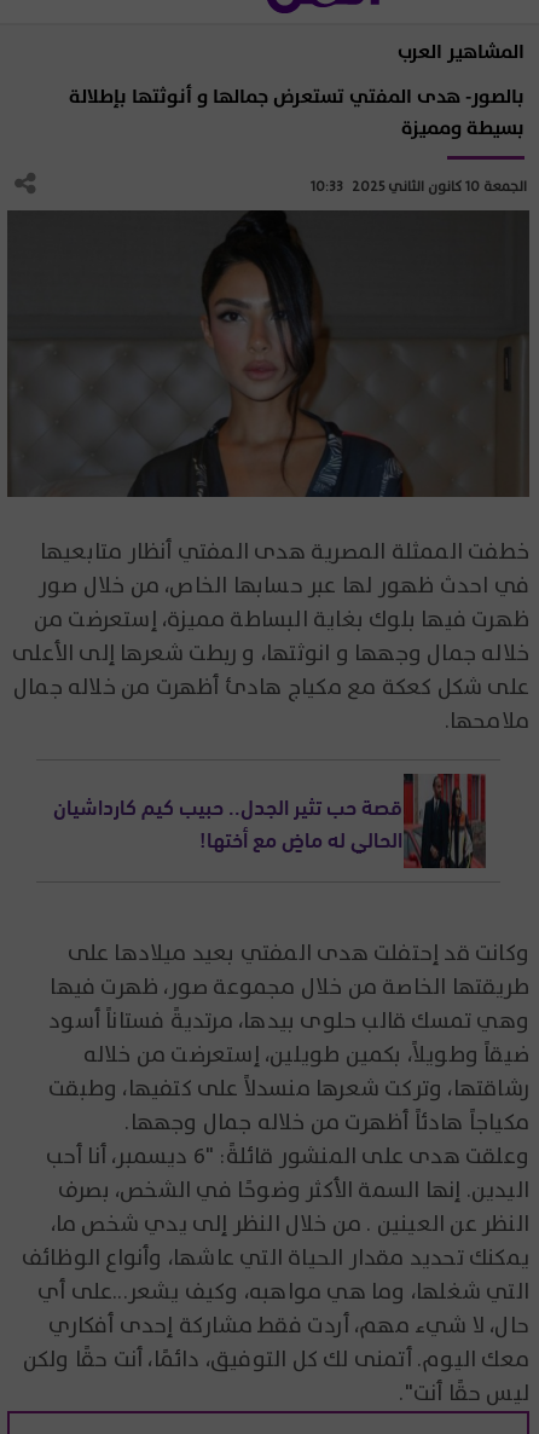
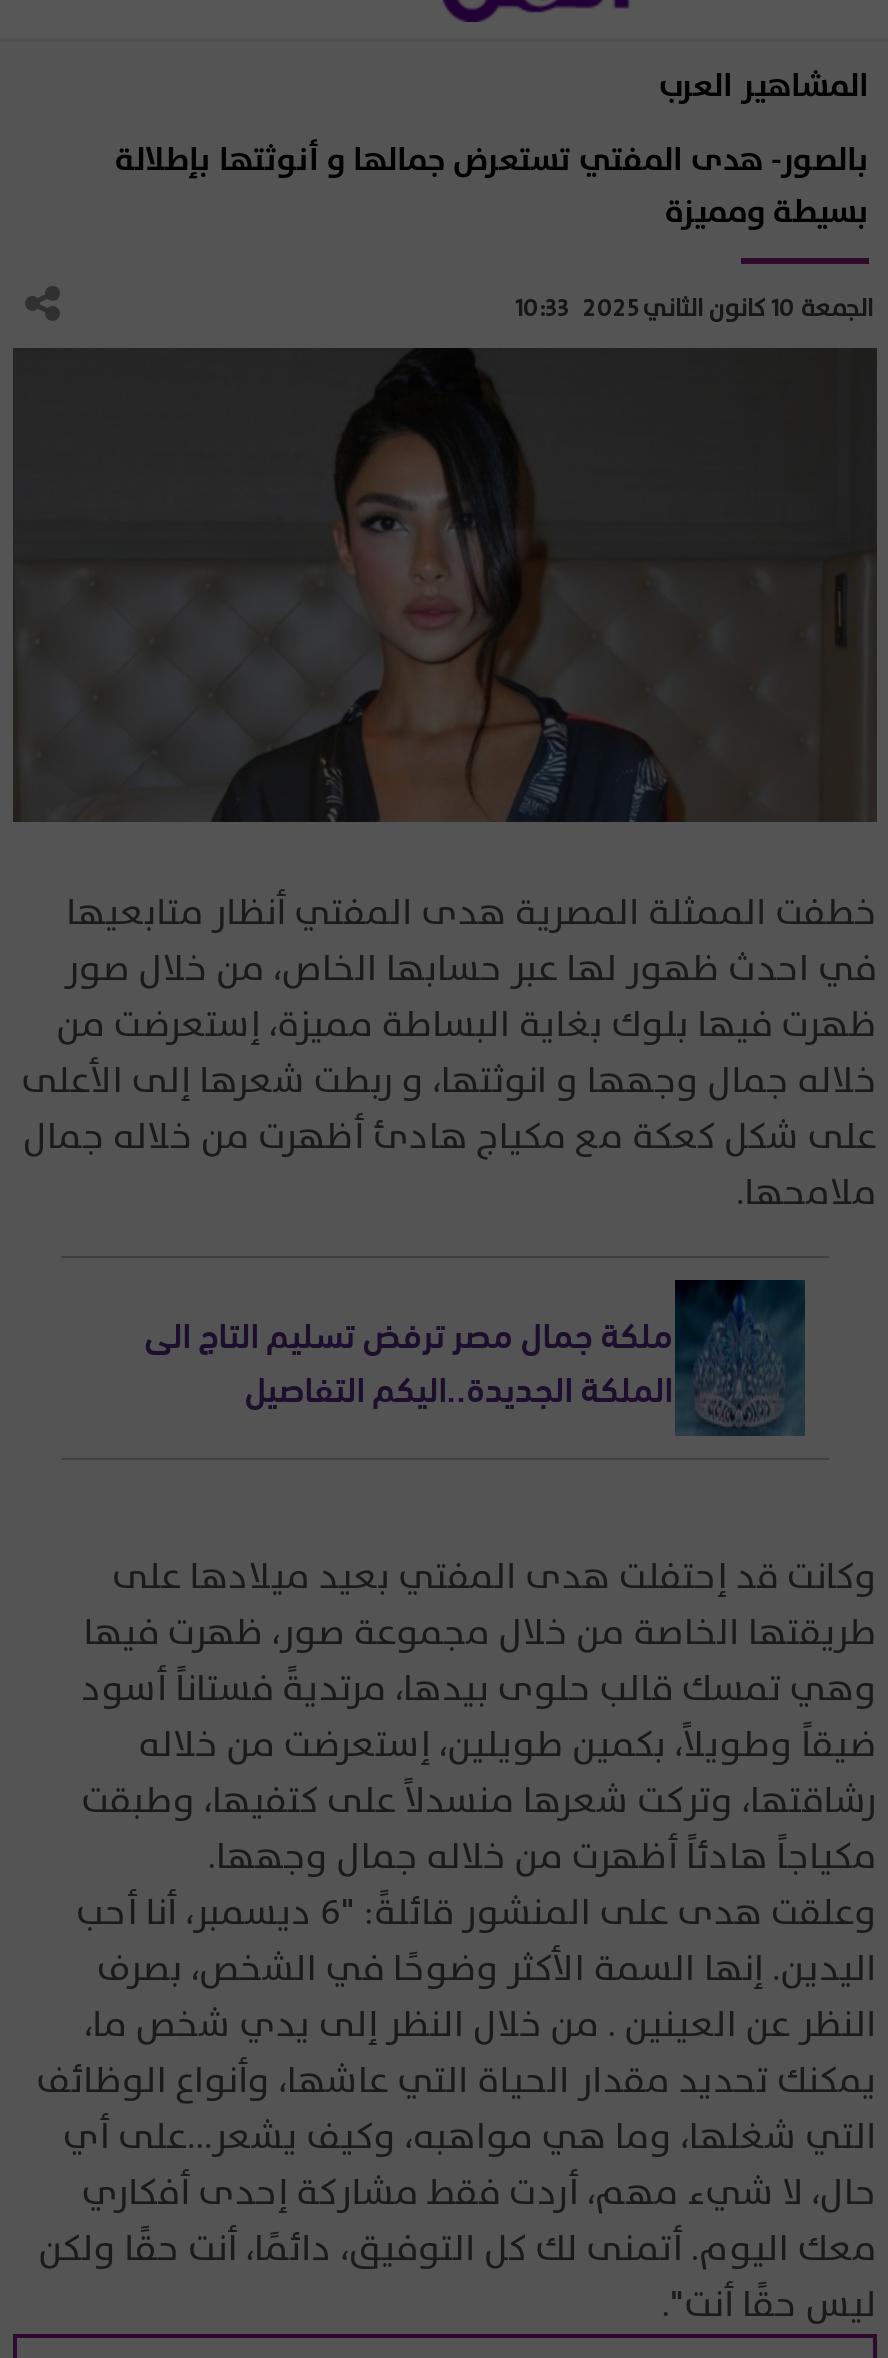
- [image]
- قصة حب تثير الجدل.. حبيب كيم كارداشيان
- الحالي له ماضٍ مع أختها!
+ [image]
+ ملكة جمال مصر ترفض تسليم التاج الى
+ الملكة الجديدة..اليكم التفاصيل
